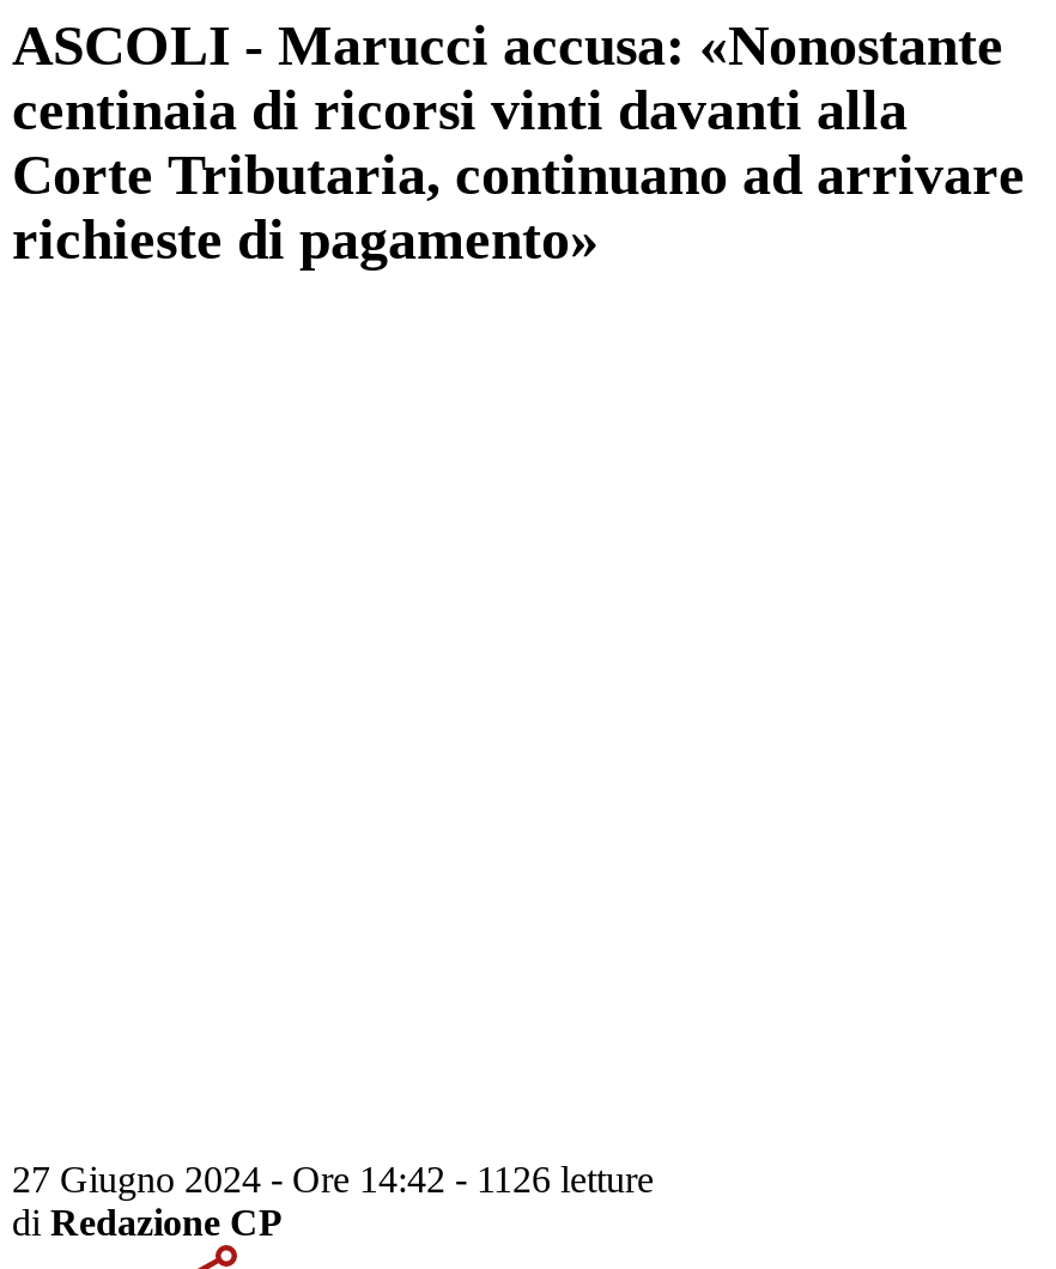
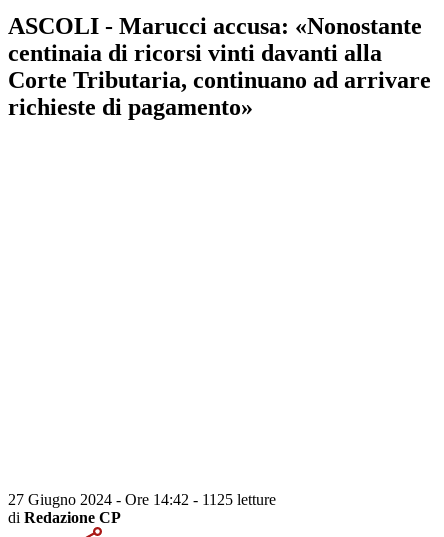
- 27 Giugno 2024 - Ore 14:42 - 1126 letture
+ 27 Giugno 2024 - Ore 14:42 - 1125 letture
